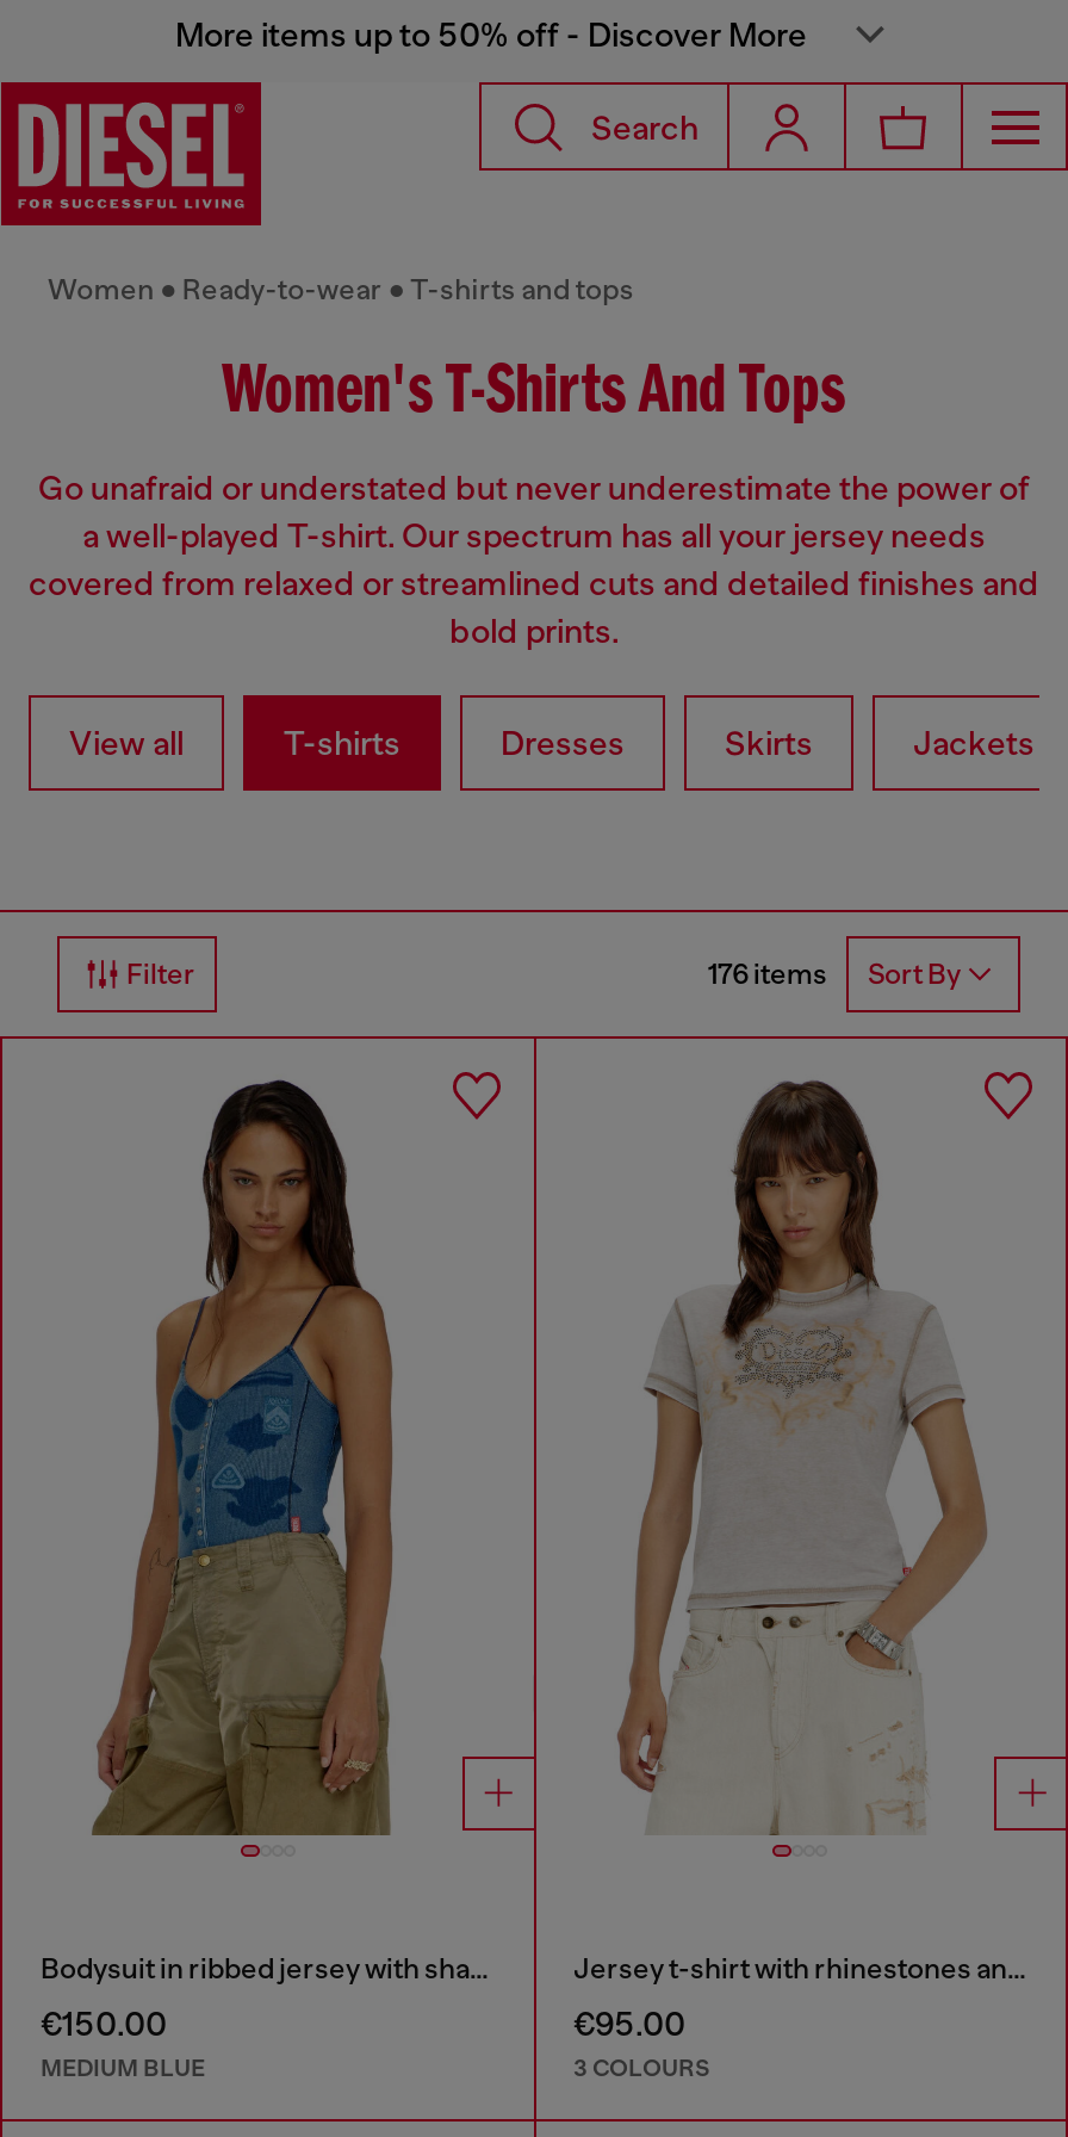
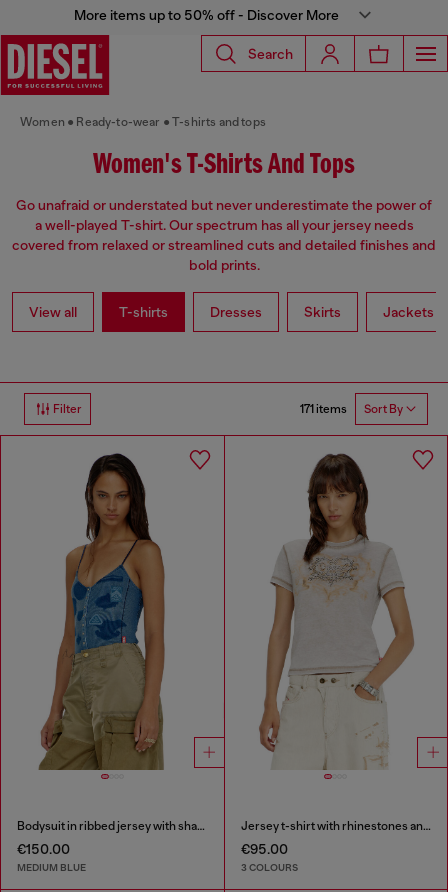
- 176 items Sort By
+ 171 items Sort By
